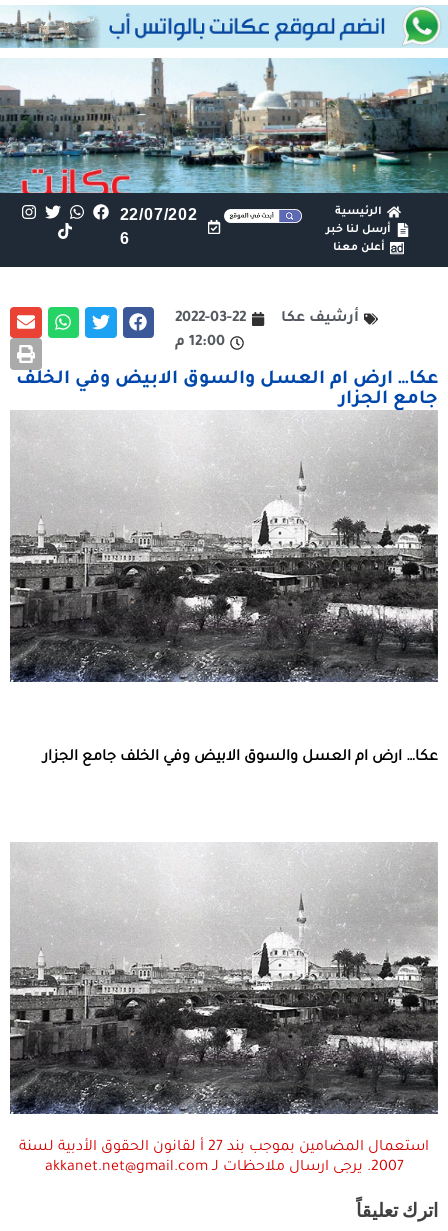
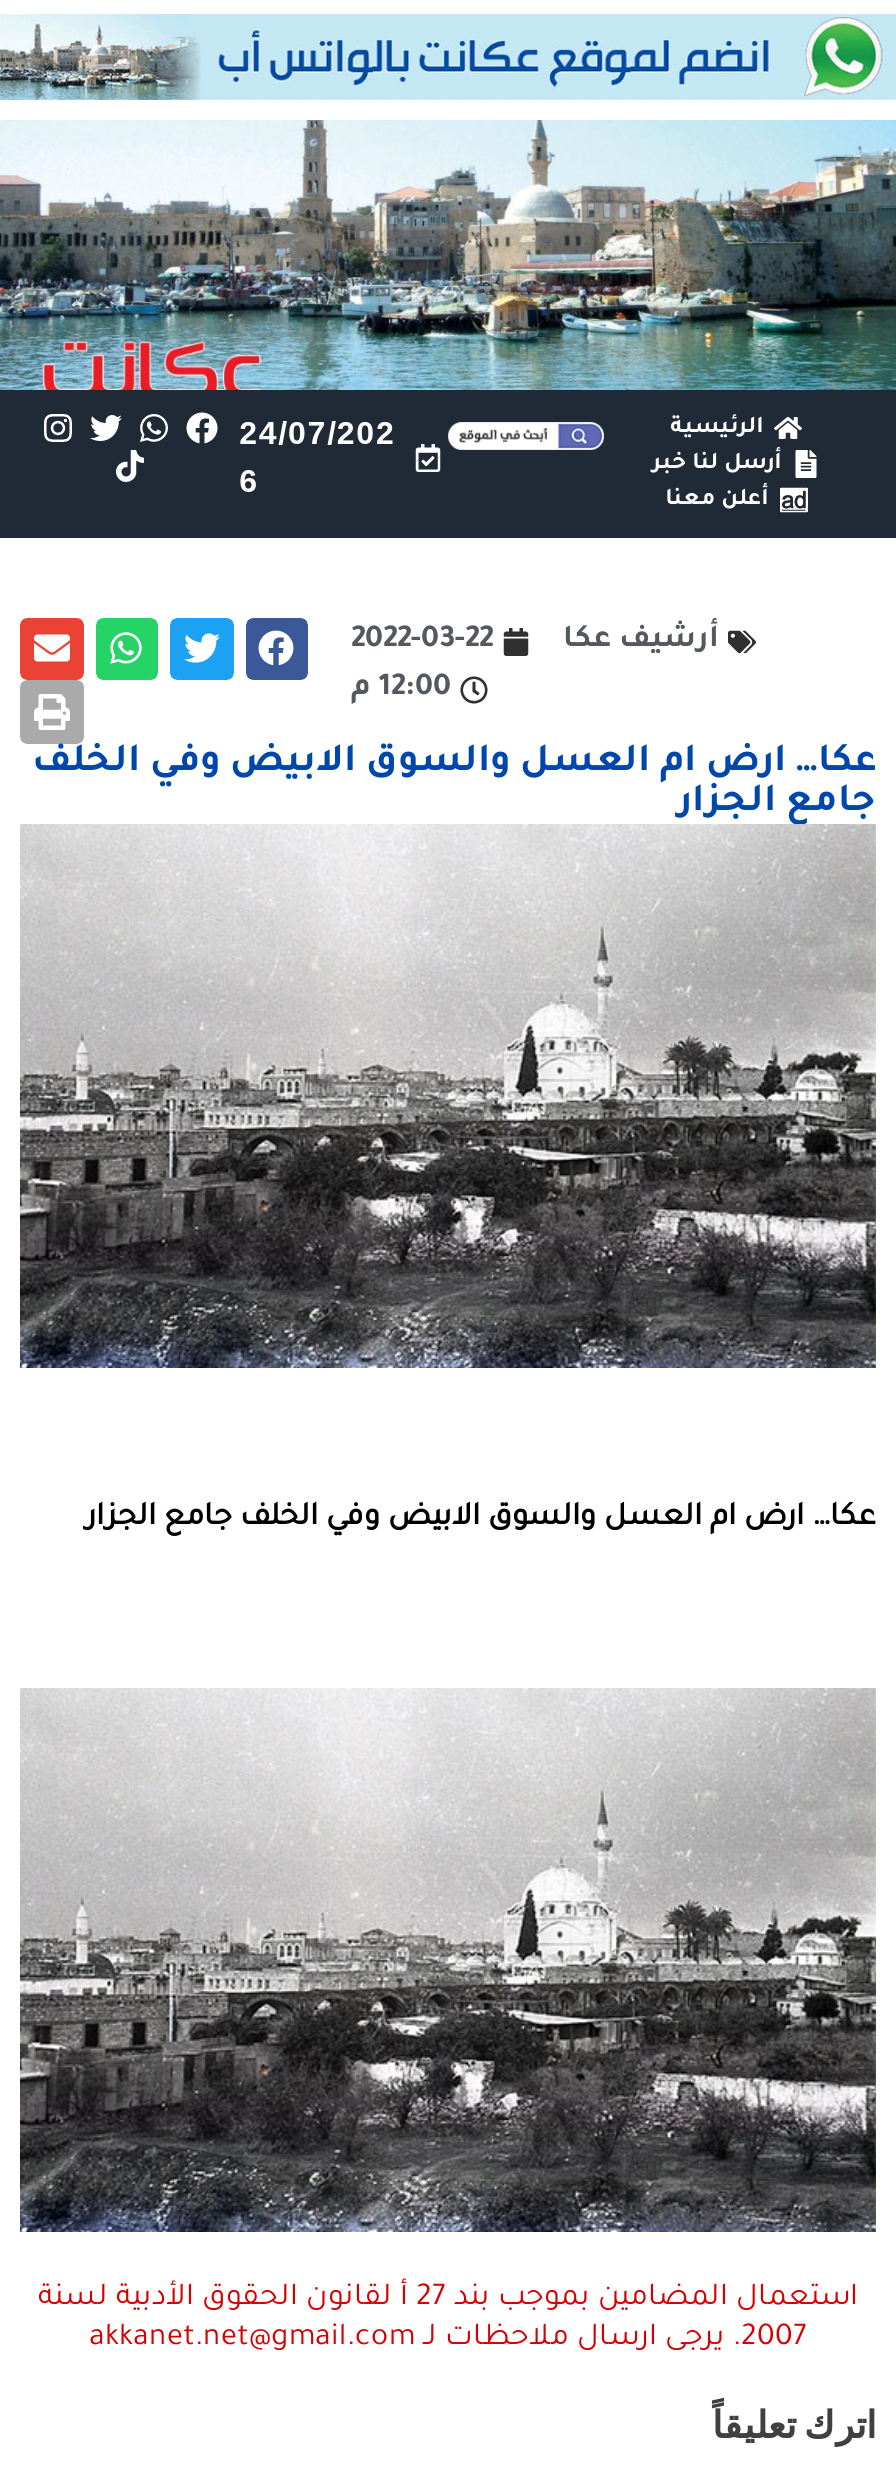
- 22/07/202
+ 24/07/202
